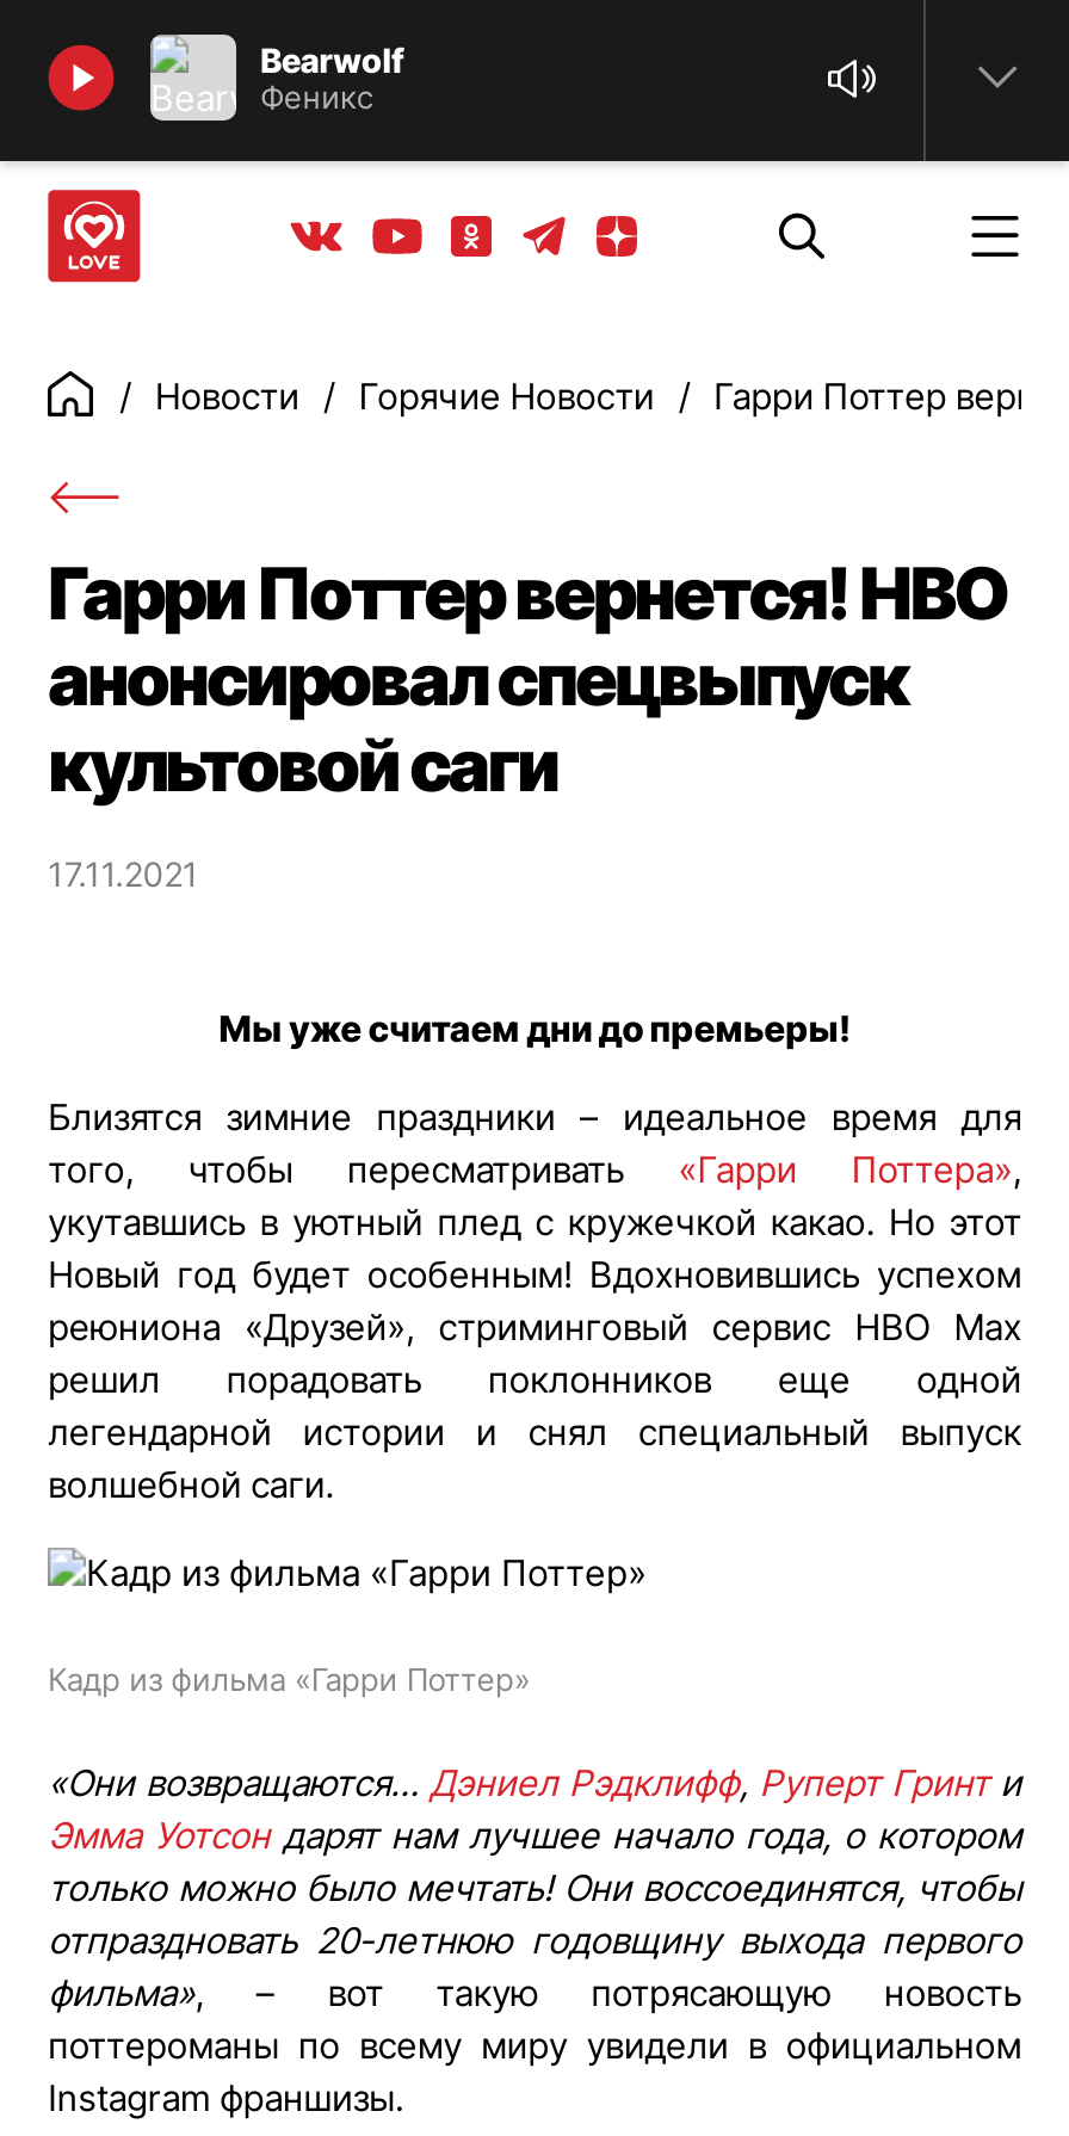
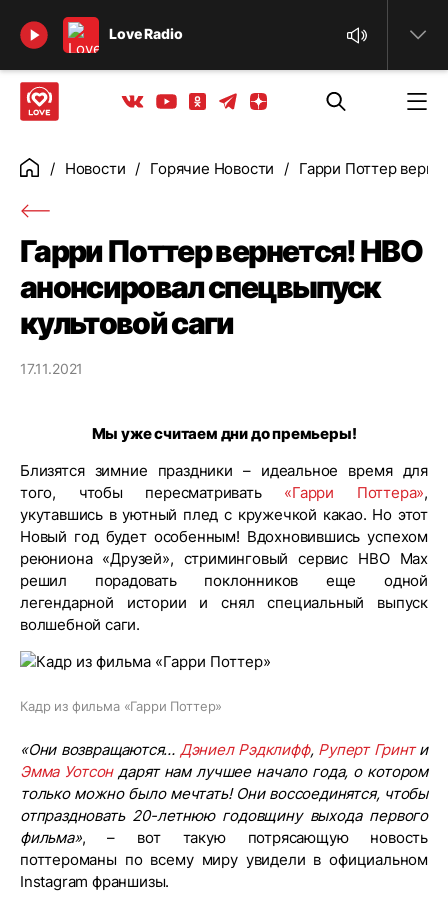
- [image]
- Bearwolf
- Феникс
+ [image]
+ Love Radio
